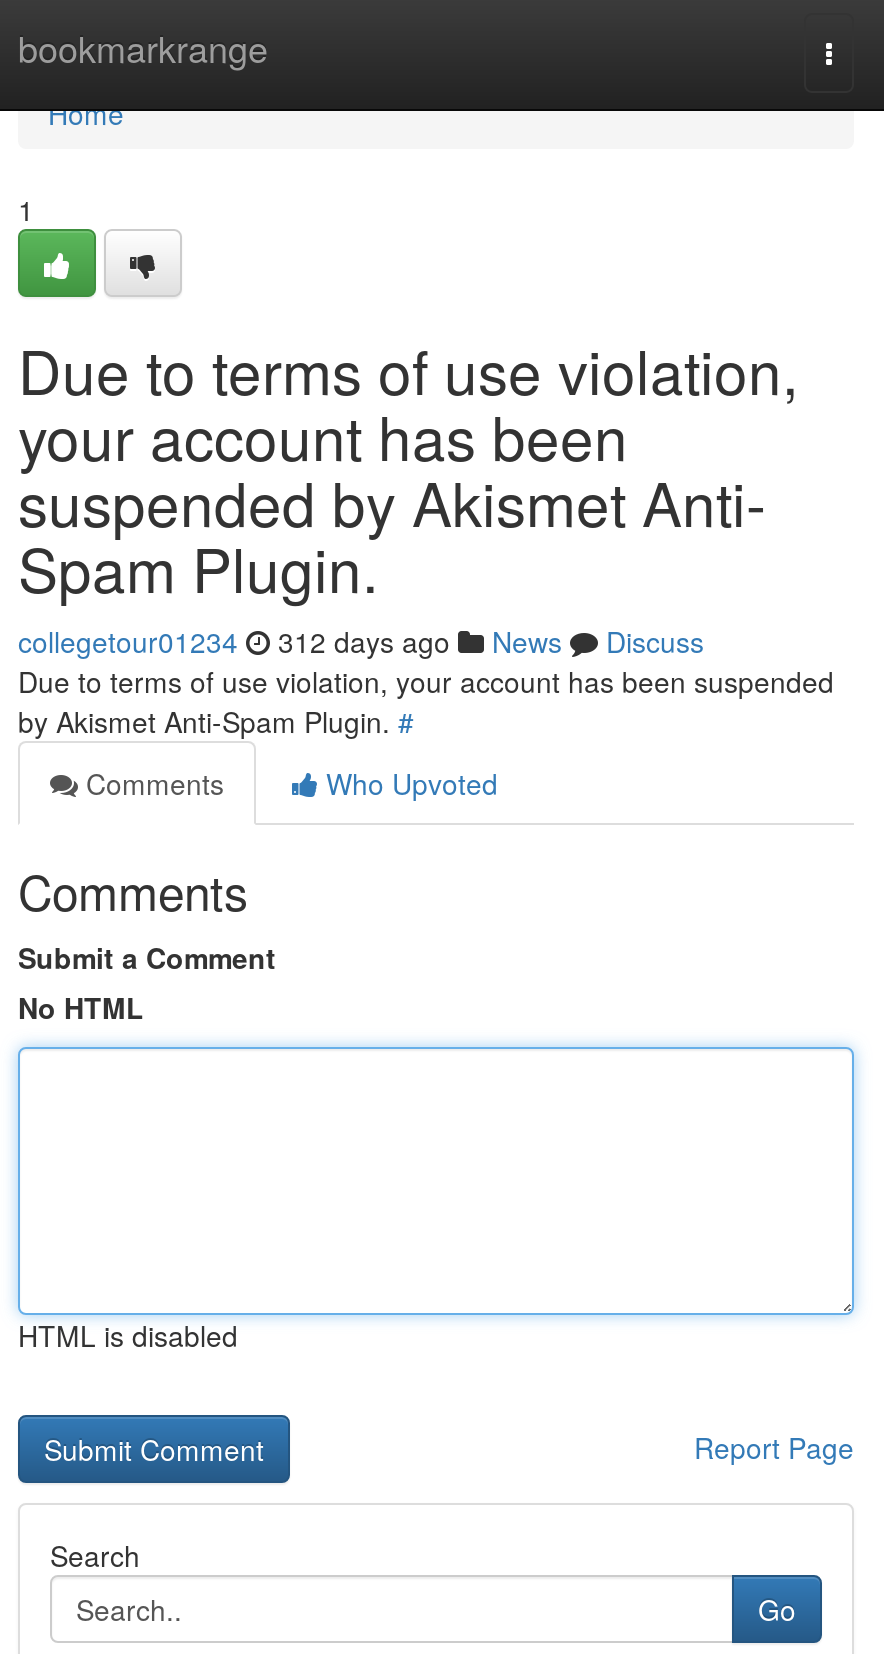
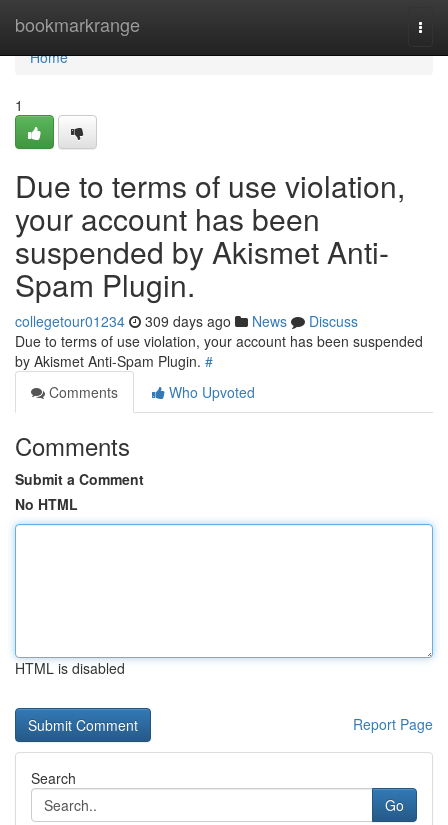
- collegetour01234 312 days ago News Discuss
+ collegetour01234 309 days ago News Discuss
